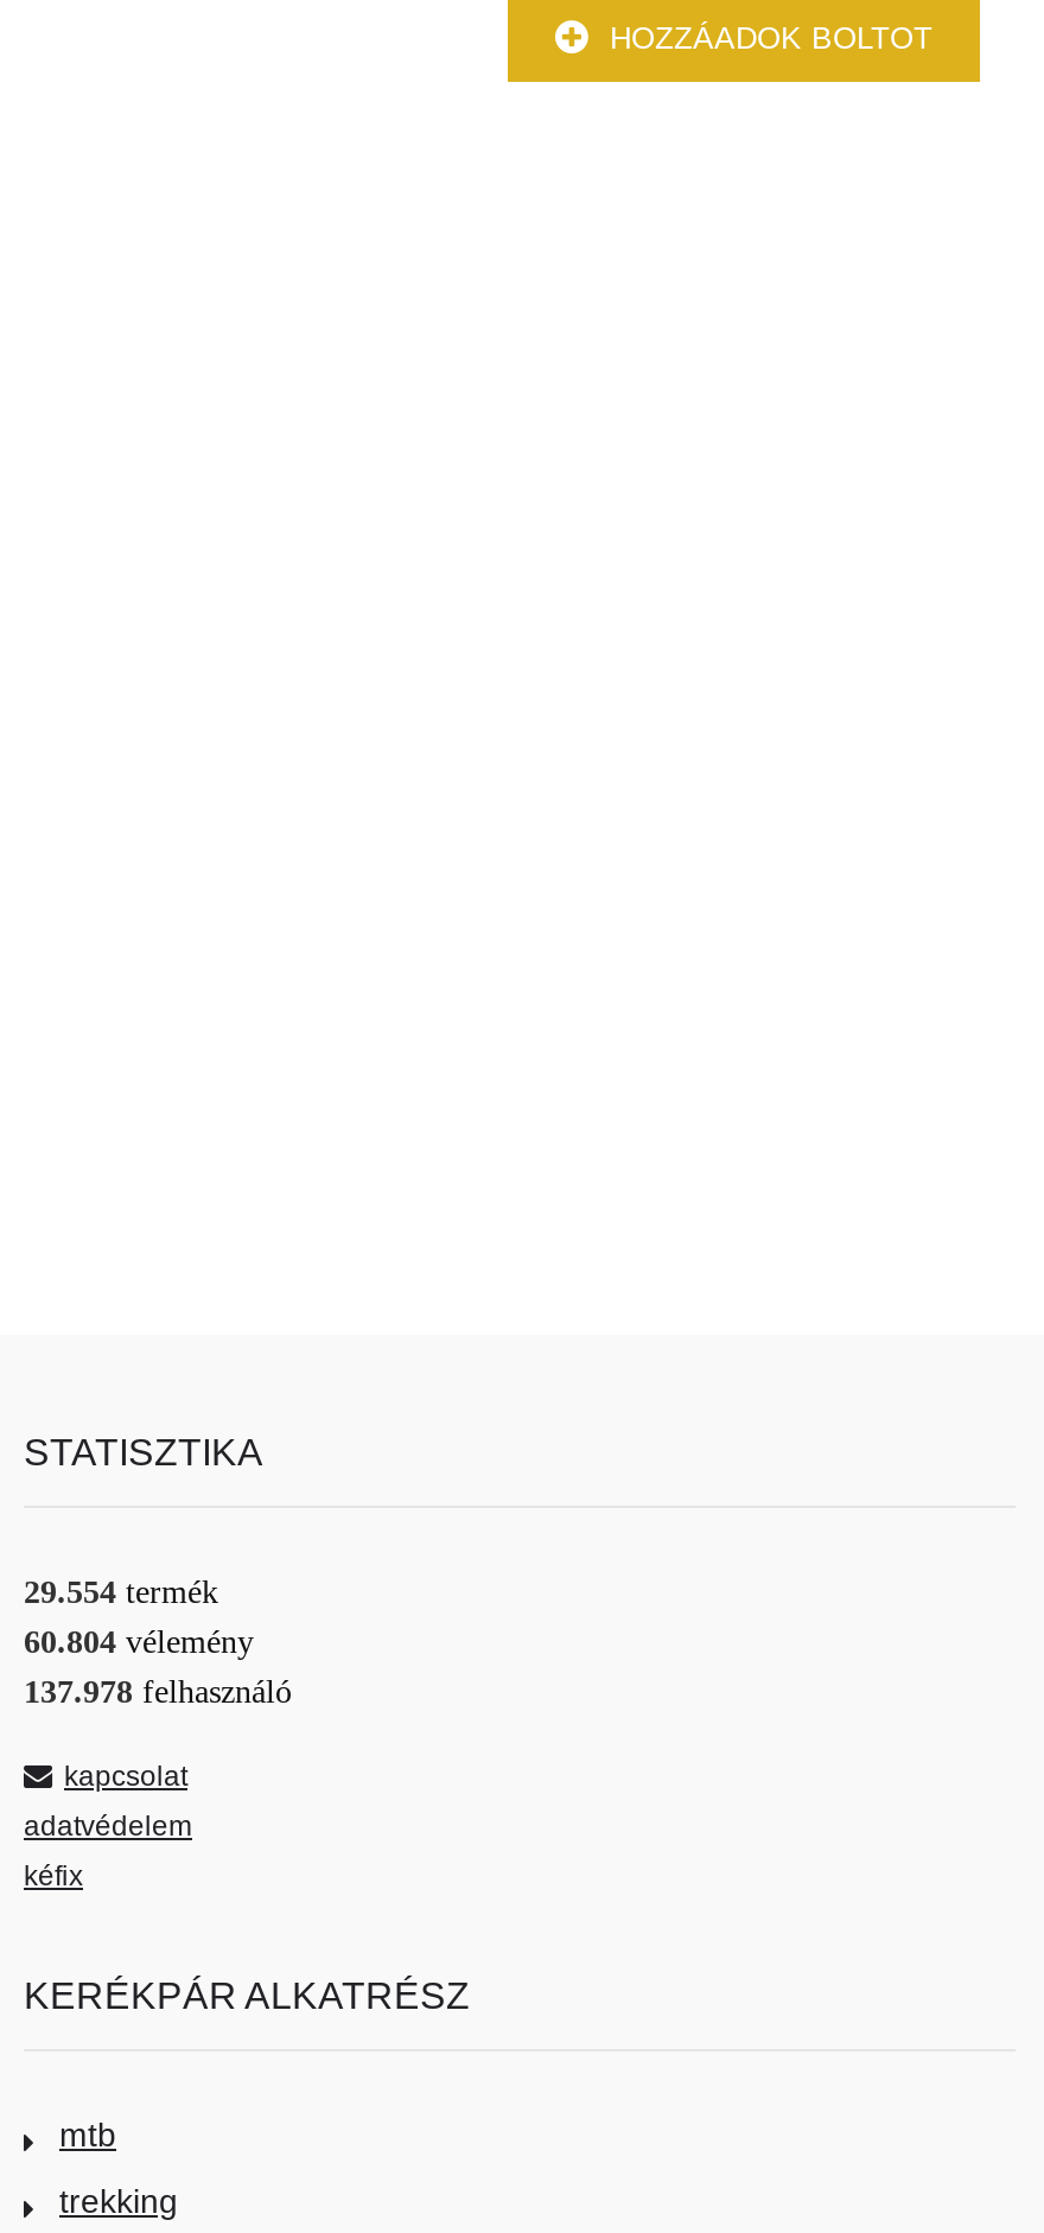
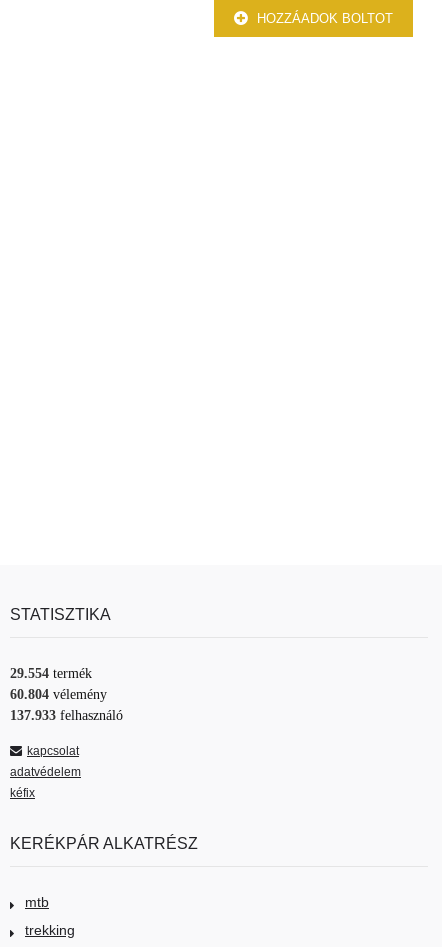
- 137.978 felhasználó
+ 137.933 felhasználó
